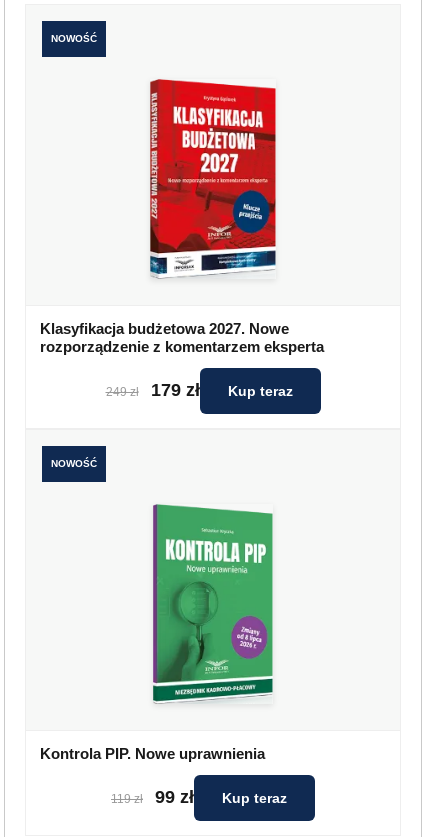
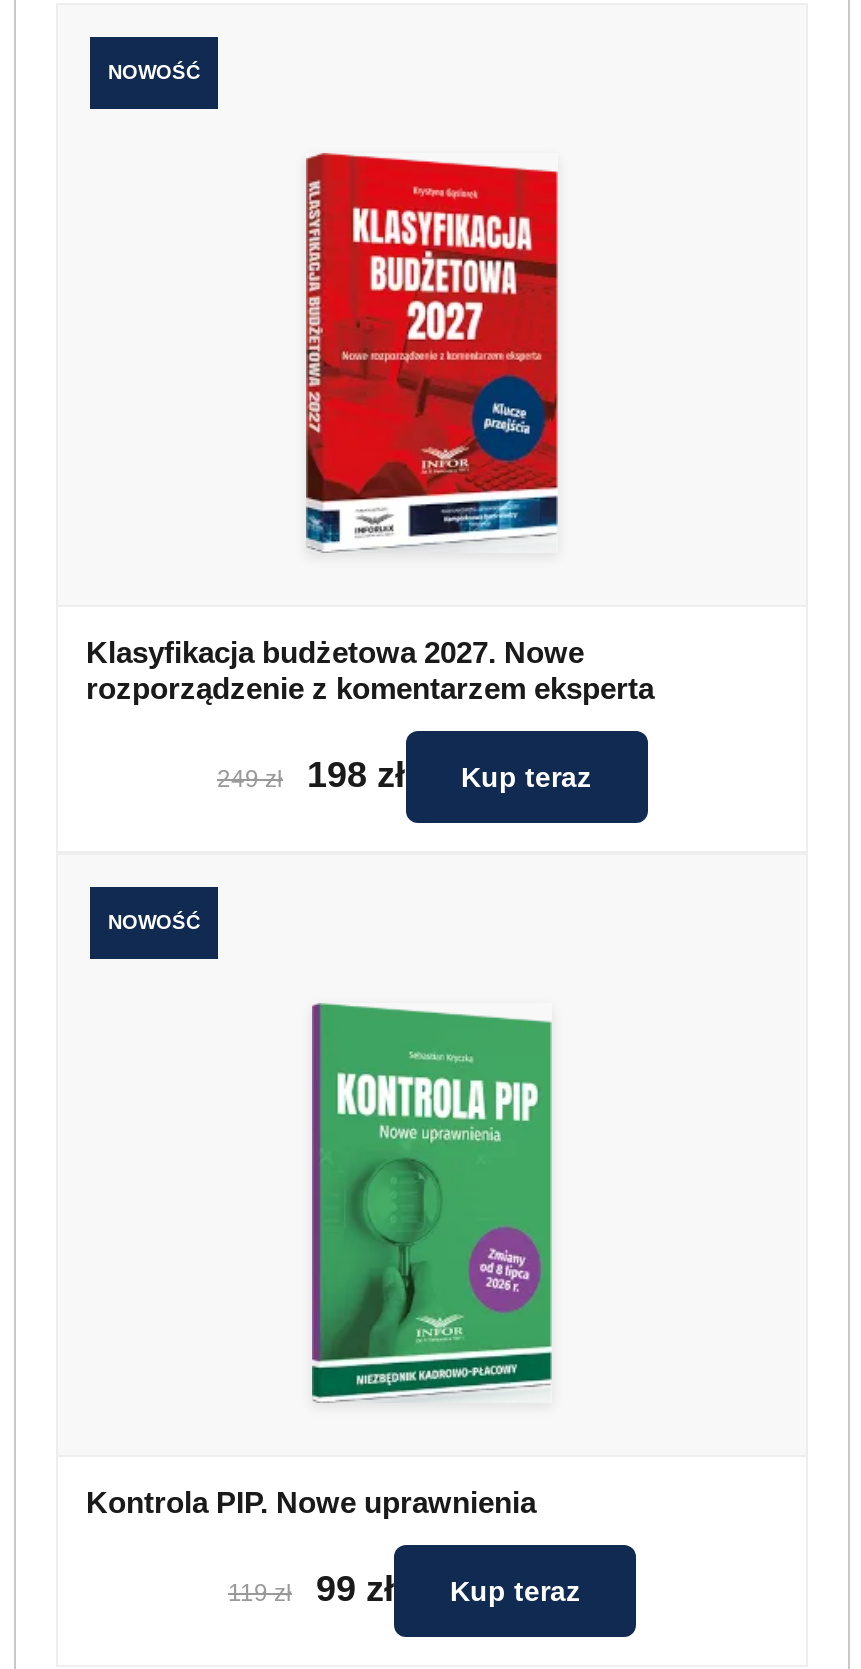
- 179 zł
+ 198 zł
